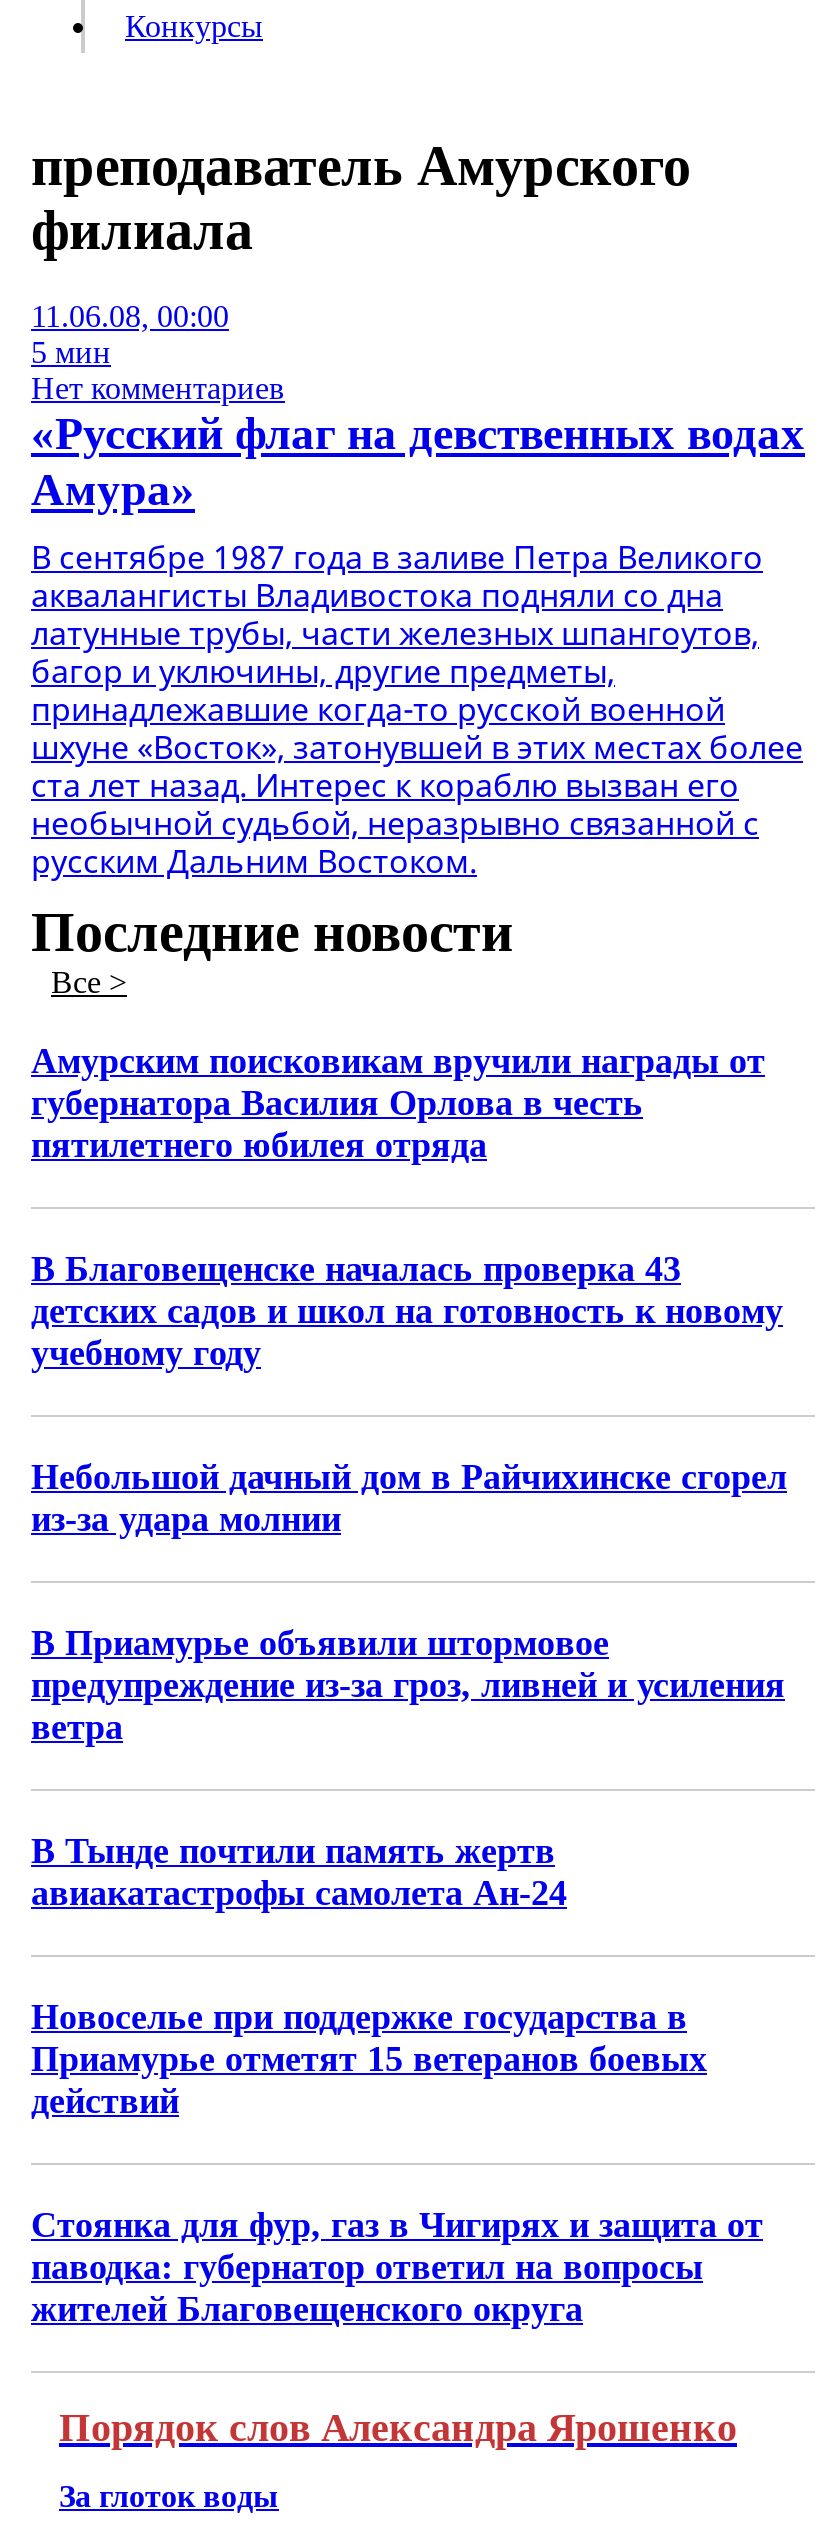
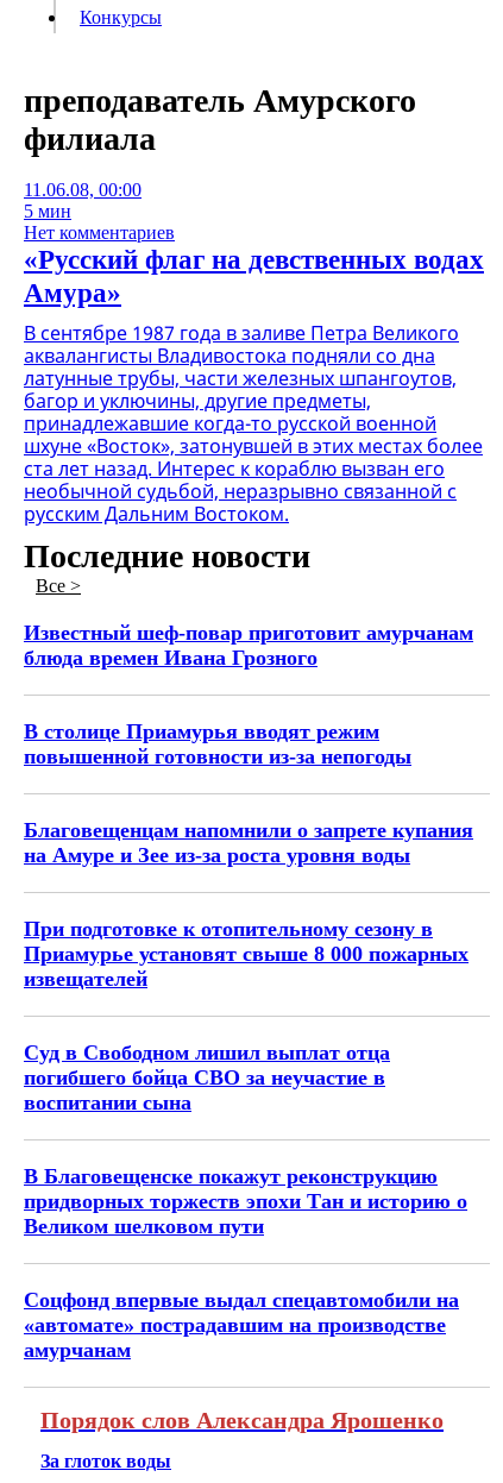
- Амурским поисковикам вручили награды от
- губернатора Василия Орлова в честь
- пятилетнего юбилея отряда
+ Известный шеф-повар приготовит амурчанам
+ блюда времен Ивана Грозного

- В Благовещенске началась проверка 43
- детских садов и школ на готовность к новому
- учебному году
+ В столице Приамурья вводят режим
+ повышенной готовности из-за непогоды

- Небольшой дачный дом в Райчихинске сгорел
- из-за удара молнии
+ Благовещенцам напомнили о запрете купания
+ на Амуре и Зее из-за роста уровня воды

- В Приамурье объявили штормовое
- предупреждение из-за гроз, ливней и усиления
- ветра
+ При подготовке к отопительному сезону в
+ Приамурье установят свыше 8 000 пожарных
+ извещателей

- В Тынде почтили память жертв
- авиакатастрофы самолета Ан-24
+ Суд в Свободном лишил выплат отца
+ погибшего бойца СВО за неучастие в
+ воспитании сына

- Новоселье при поддержке государства в
- Приамурье отметят 15 ветеранов боевых
- действий
+ В Благовещенске покажут реконструкцию
+ придворных торжеств эпохи Тан и историю о
+ Великом шелковом пути

- Стоянка для фур, газ в Чигирях и защита от
- паводка: губернатор ответил на вопросы
- жителей Благовещенского округа
+ Соцфонд впервые выдал спецавтомобили на
+ «автомате» пострадавшим на производстве
+ амурчанам
